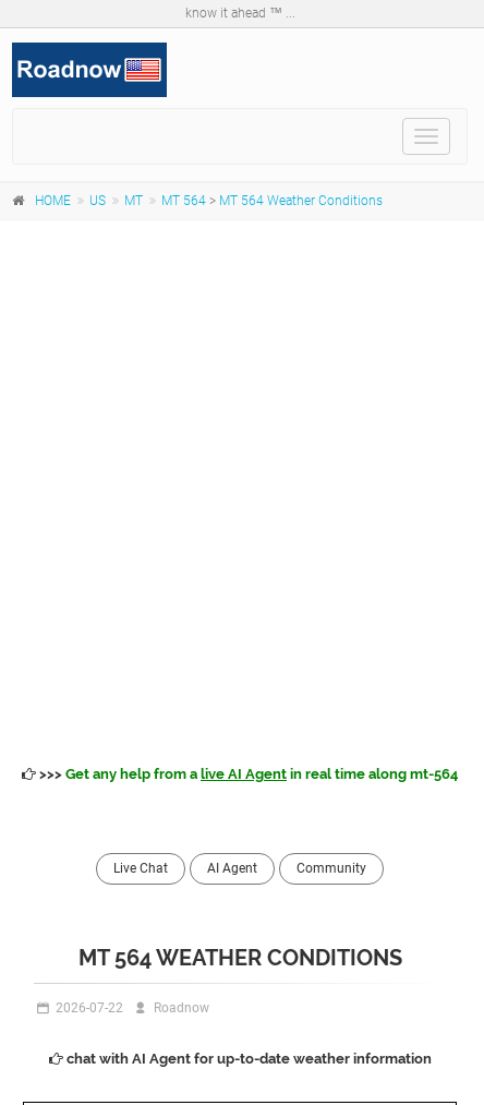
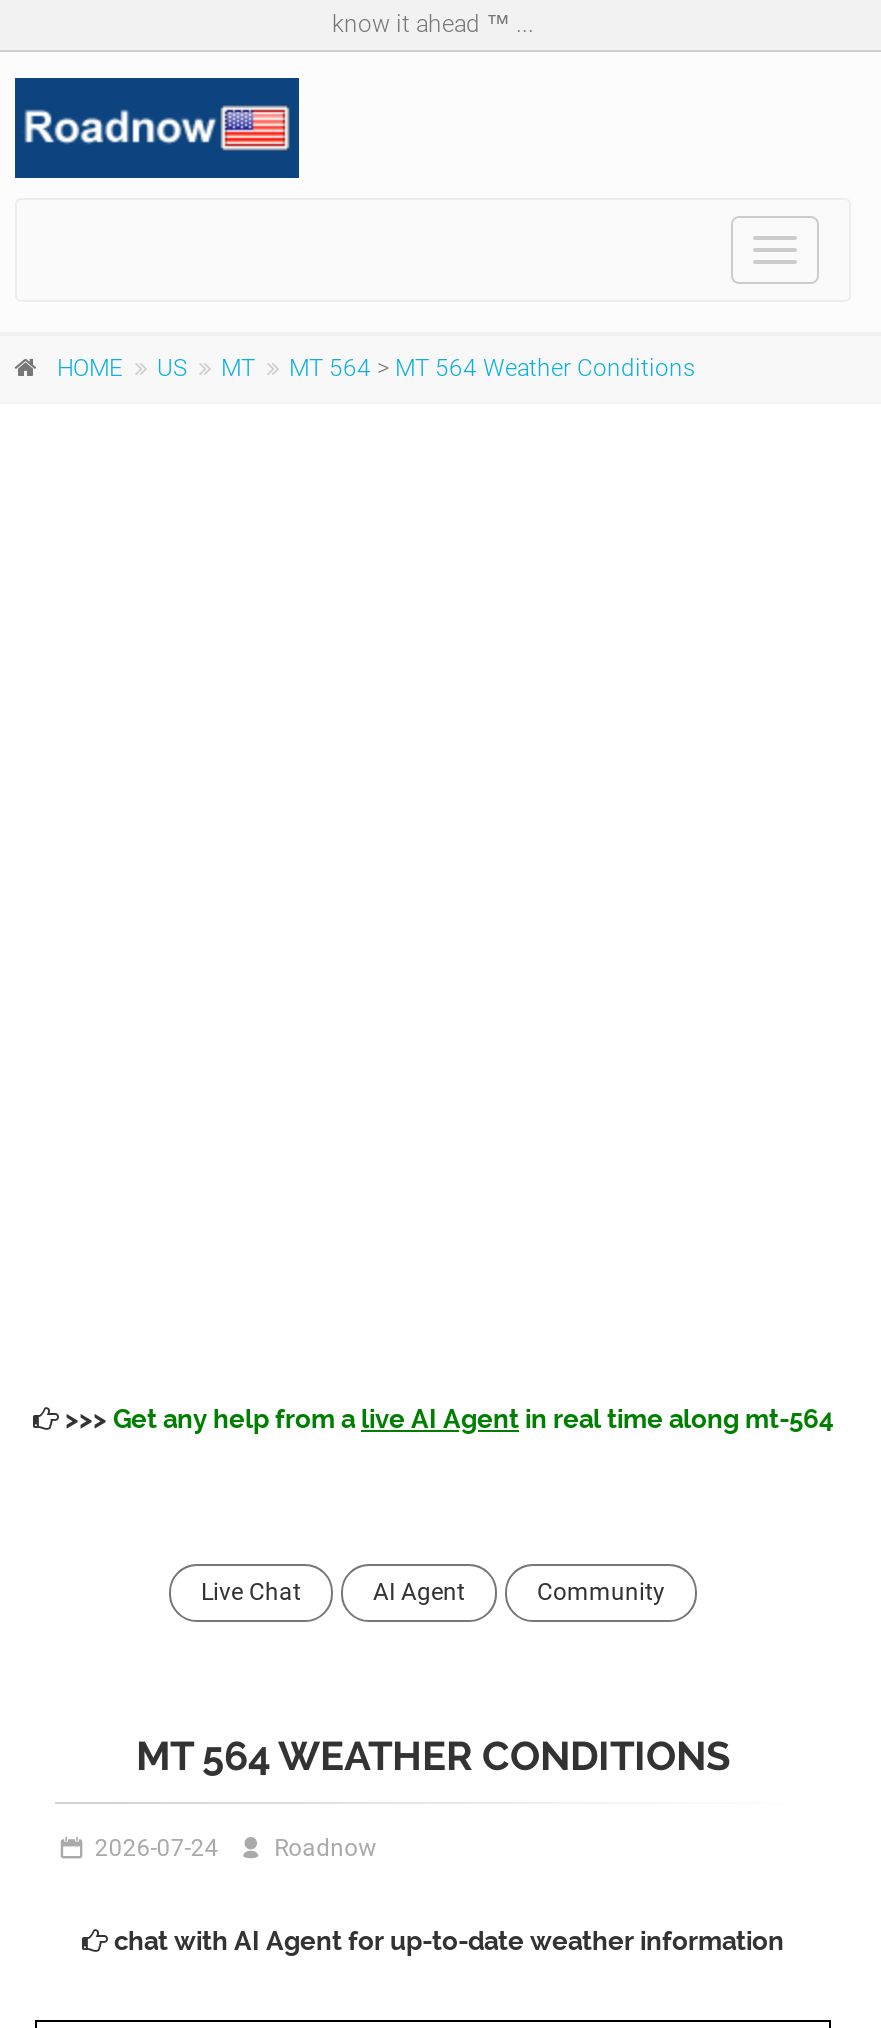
- 2026-07-22 Roadnow
+ 2026-07-24 Roadnow
